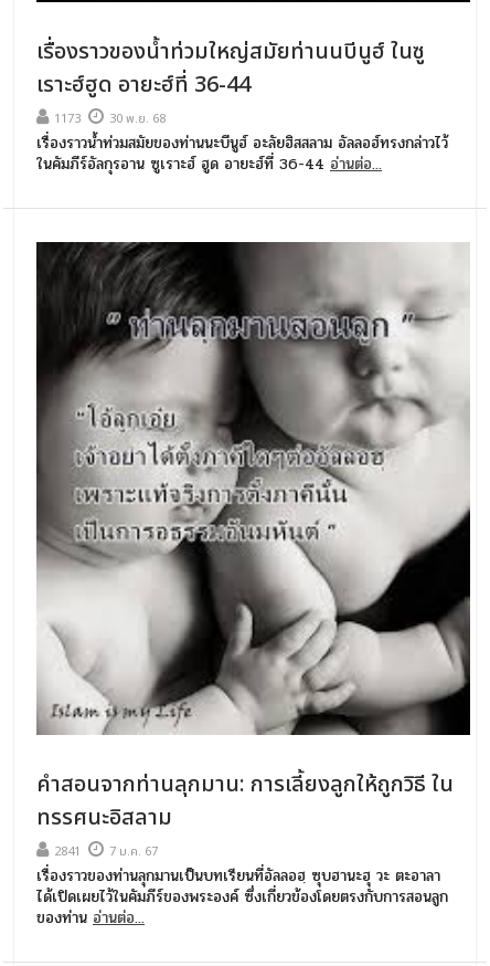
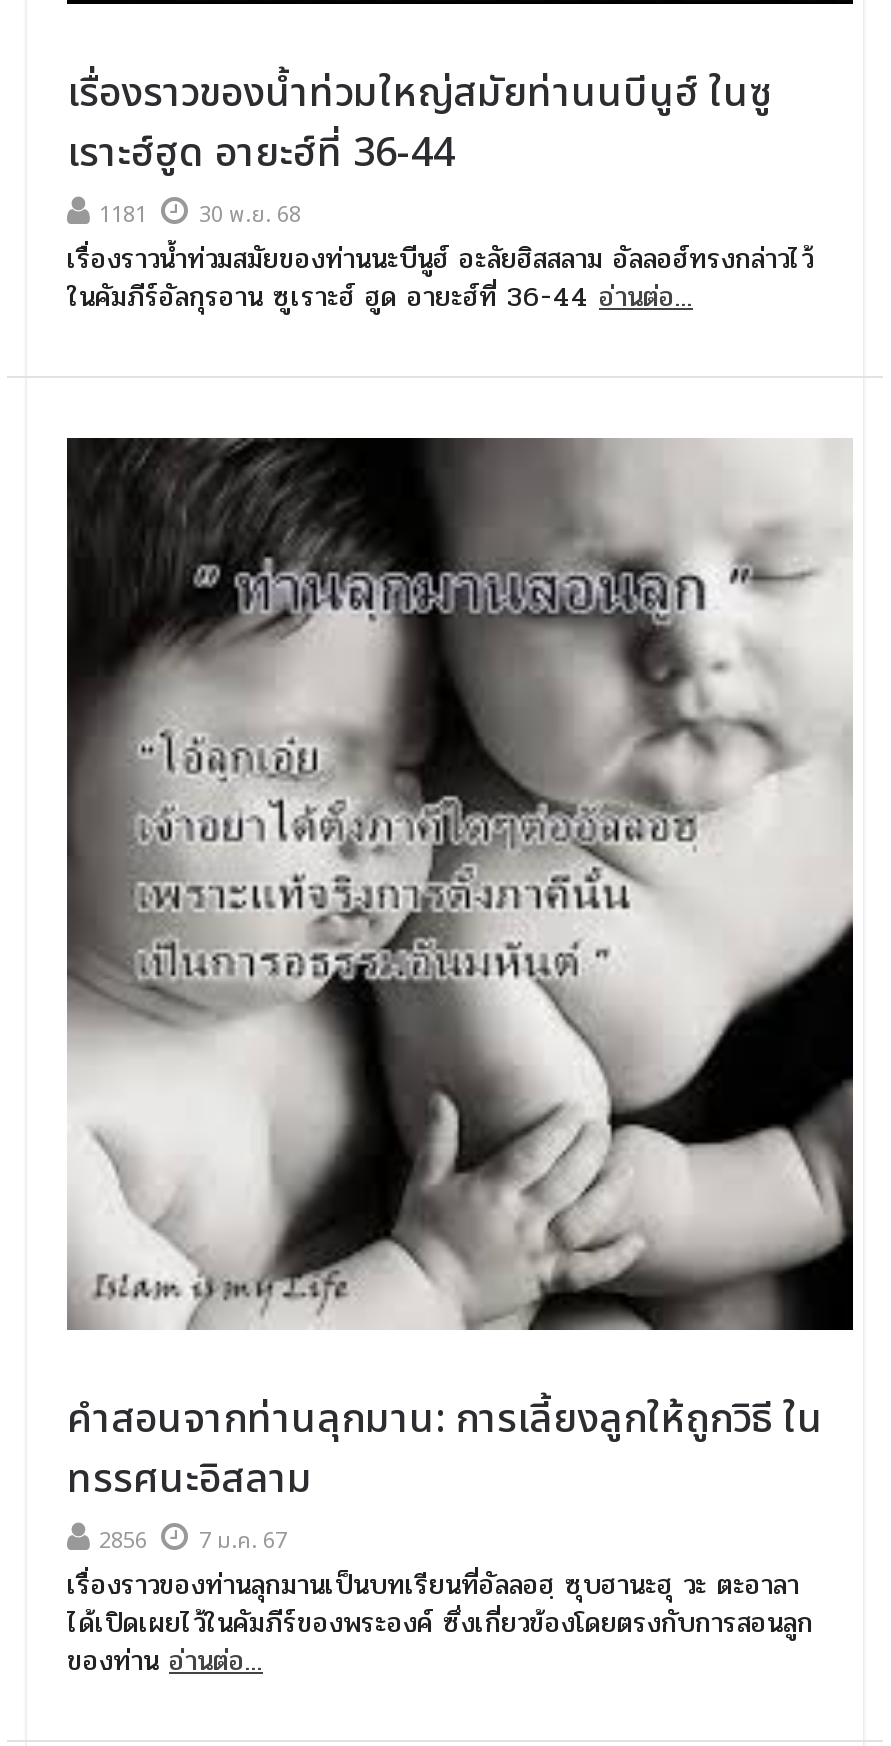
- 1173 30 พ.ย. 68
+ 1181 30 พ.ย. 68

- 2841 7 ม.ค. 67
+ 2856 7 ม.ค. 67
